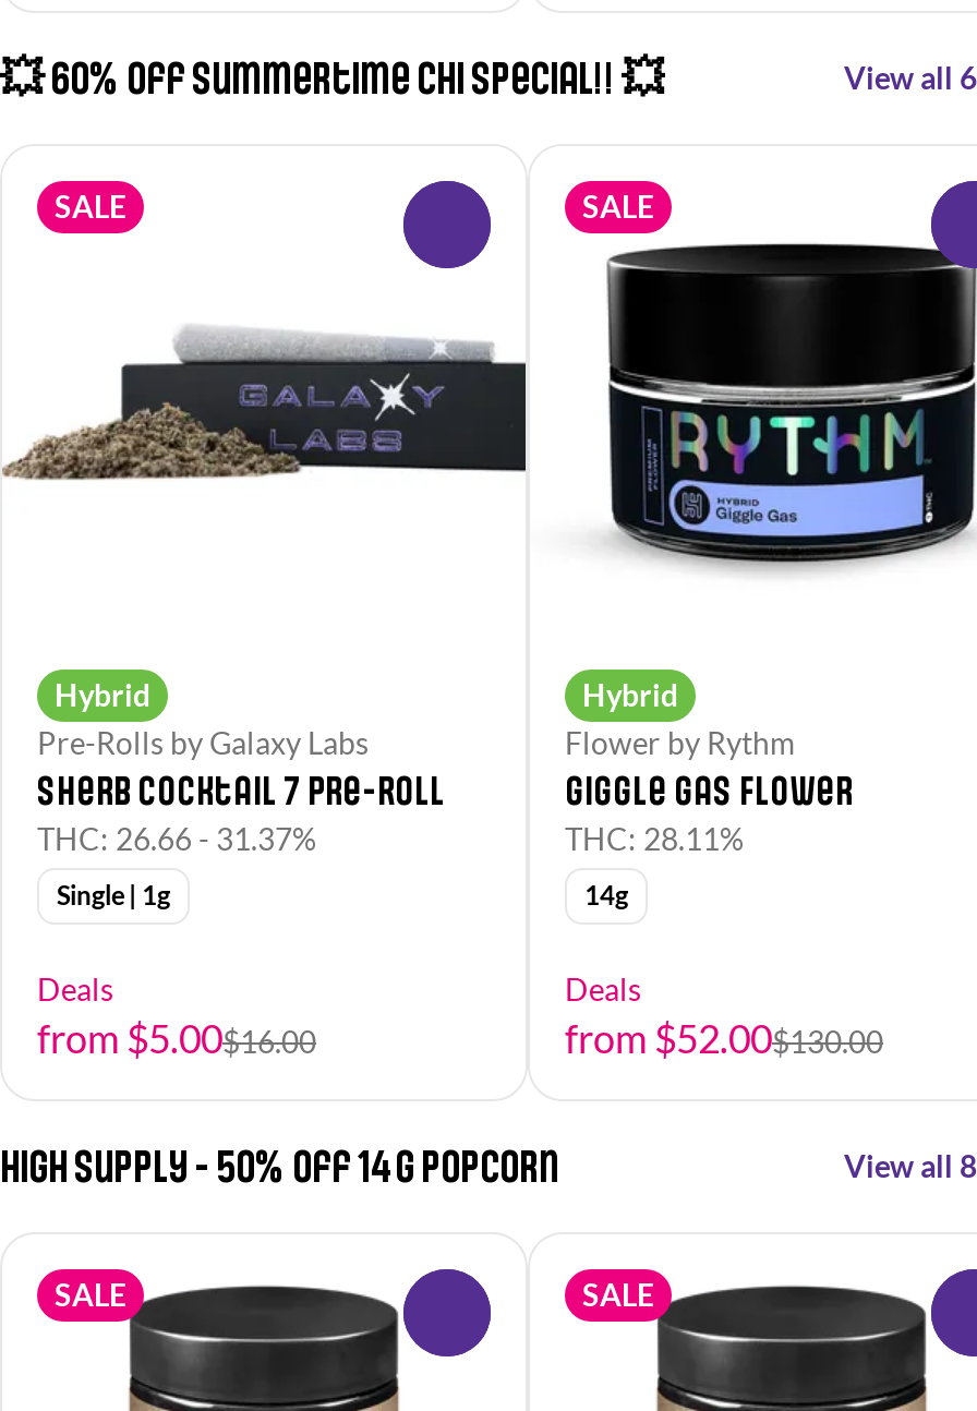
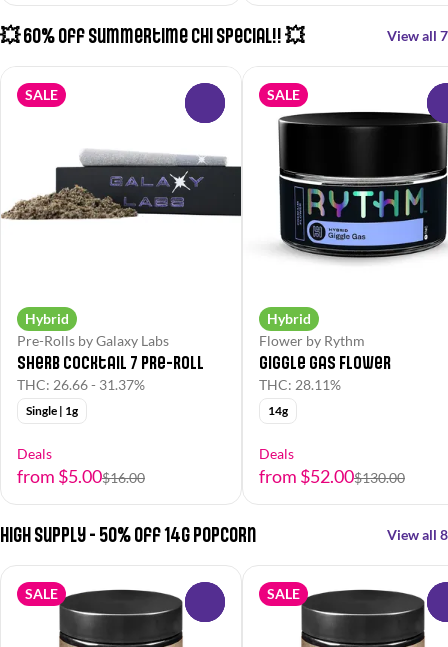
- View all 6
+ View all 7
